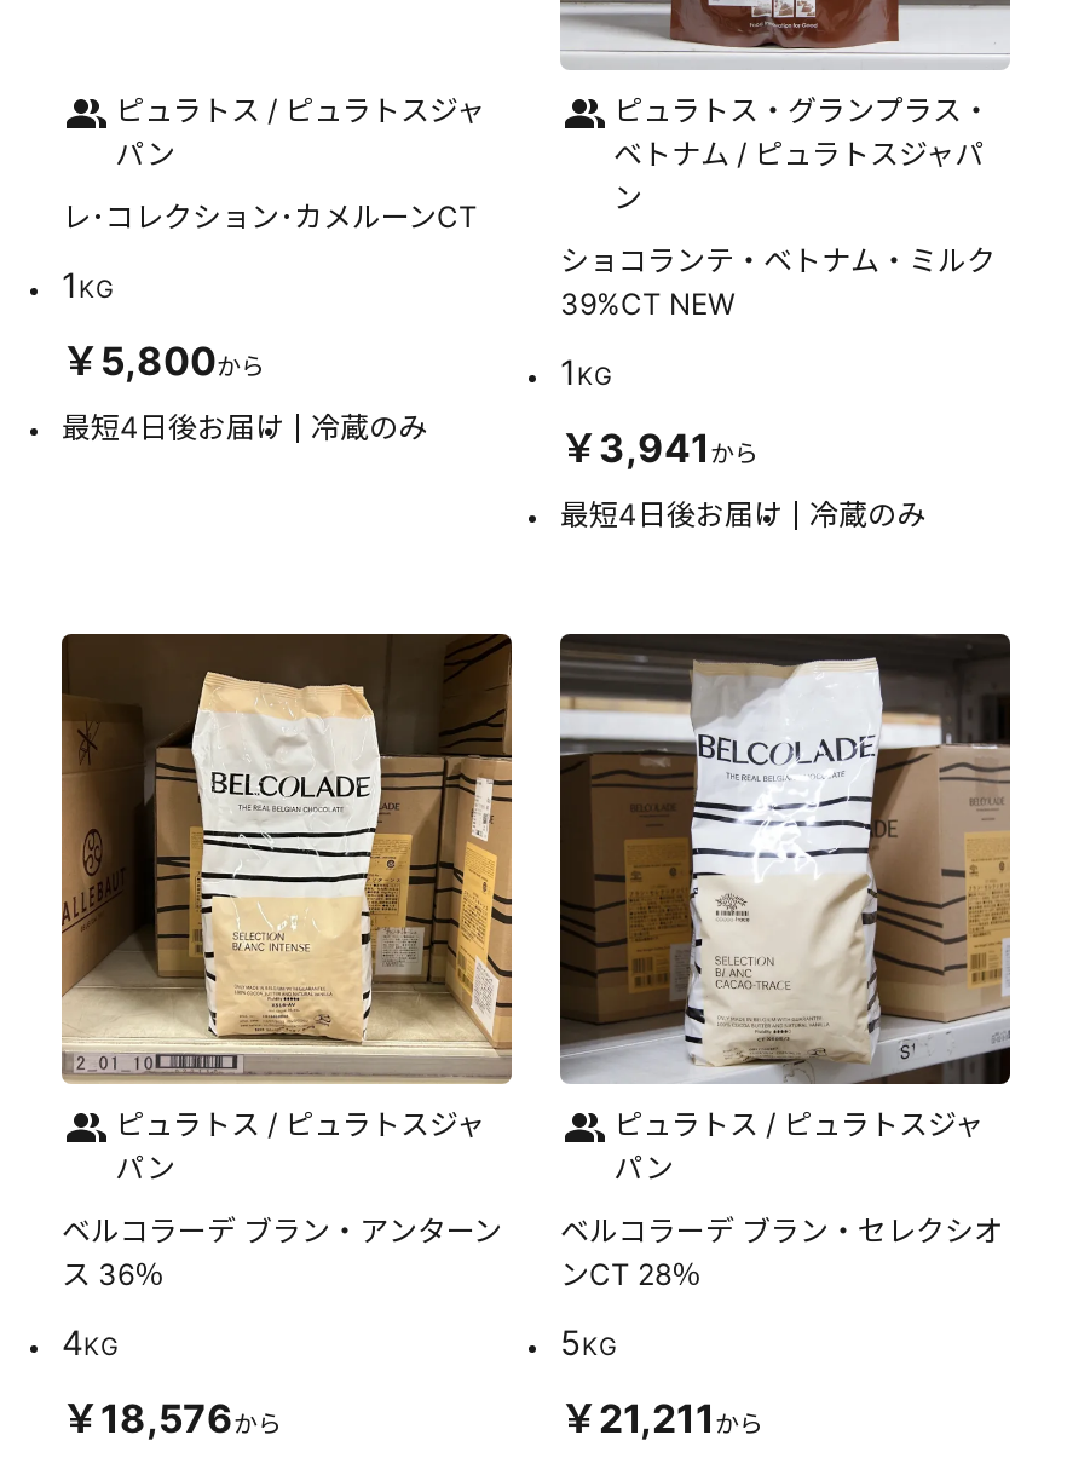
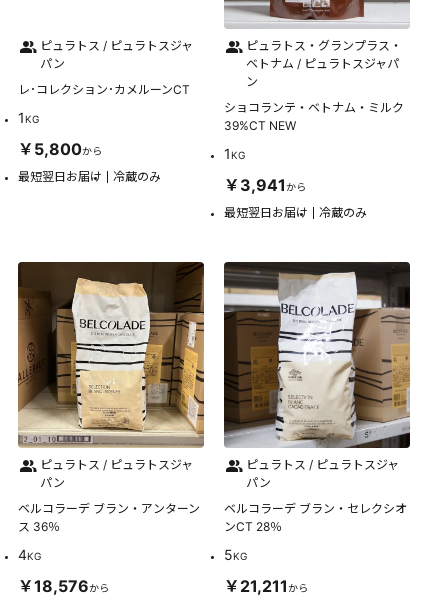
- 最短4日後お届け
+ 最短翌日お届け

- 最短4日後お届け
+ 最短翌日お届け
